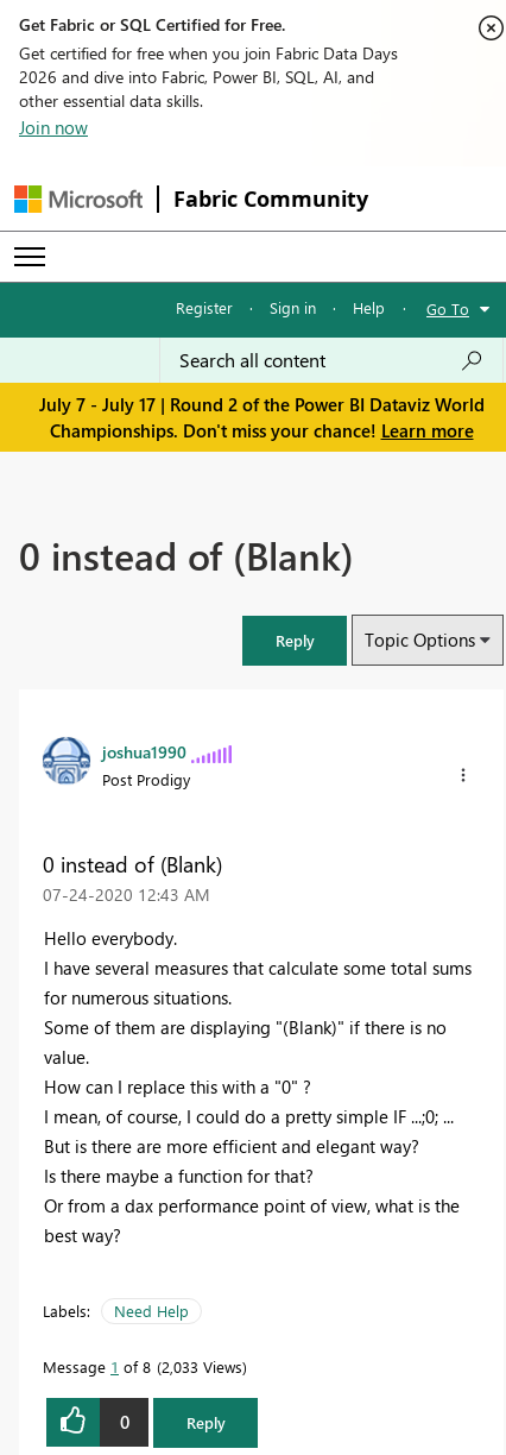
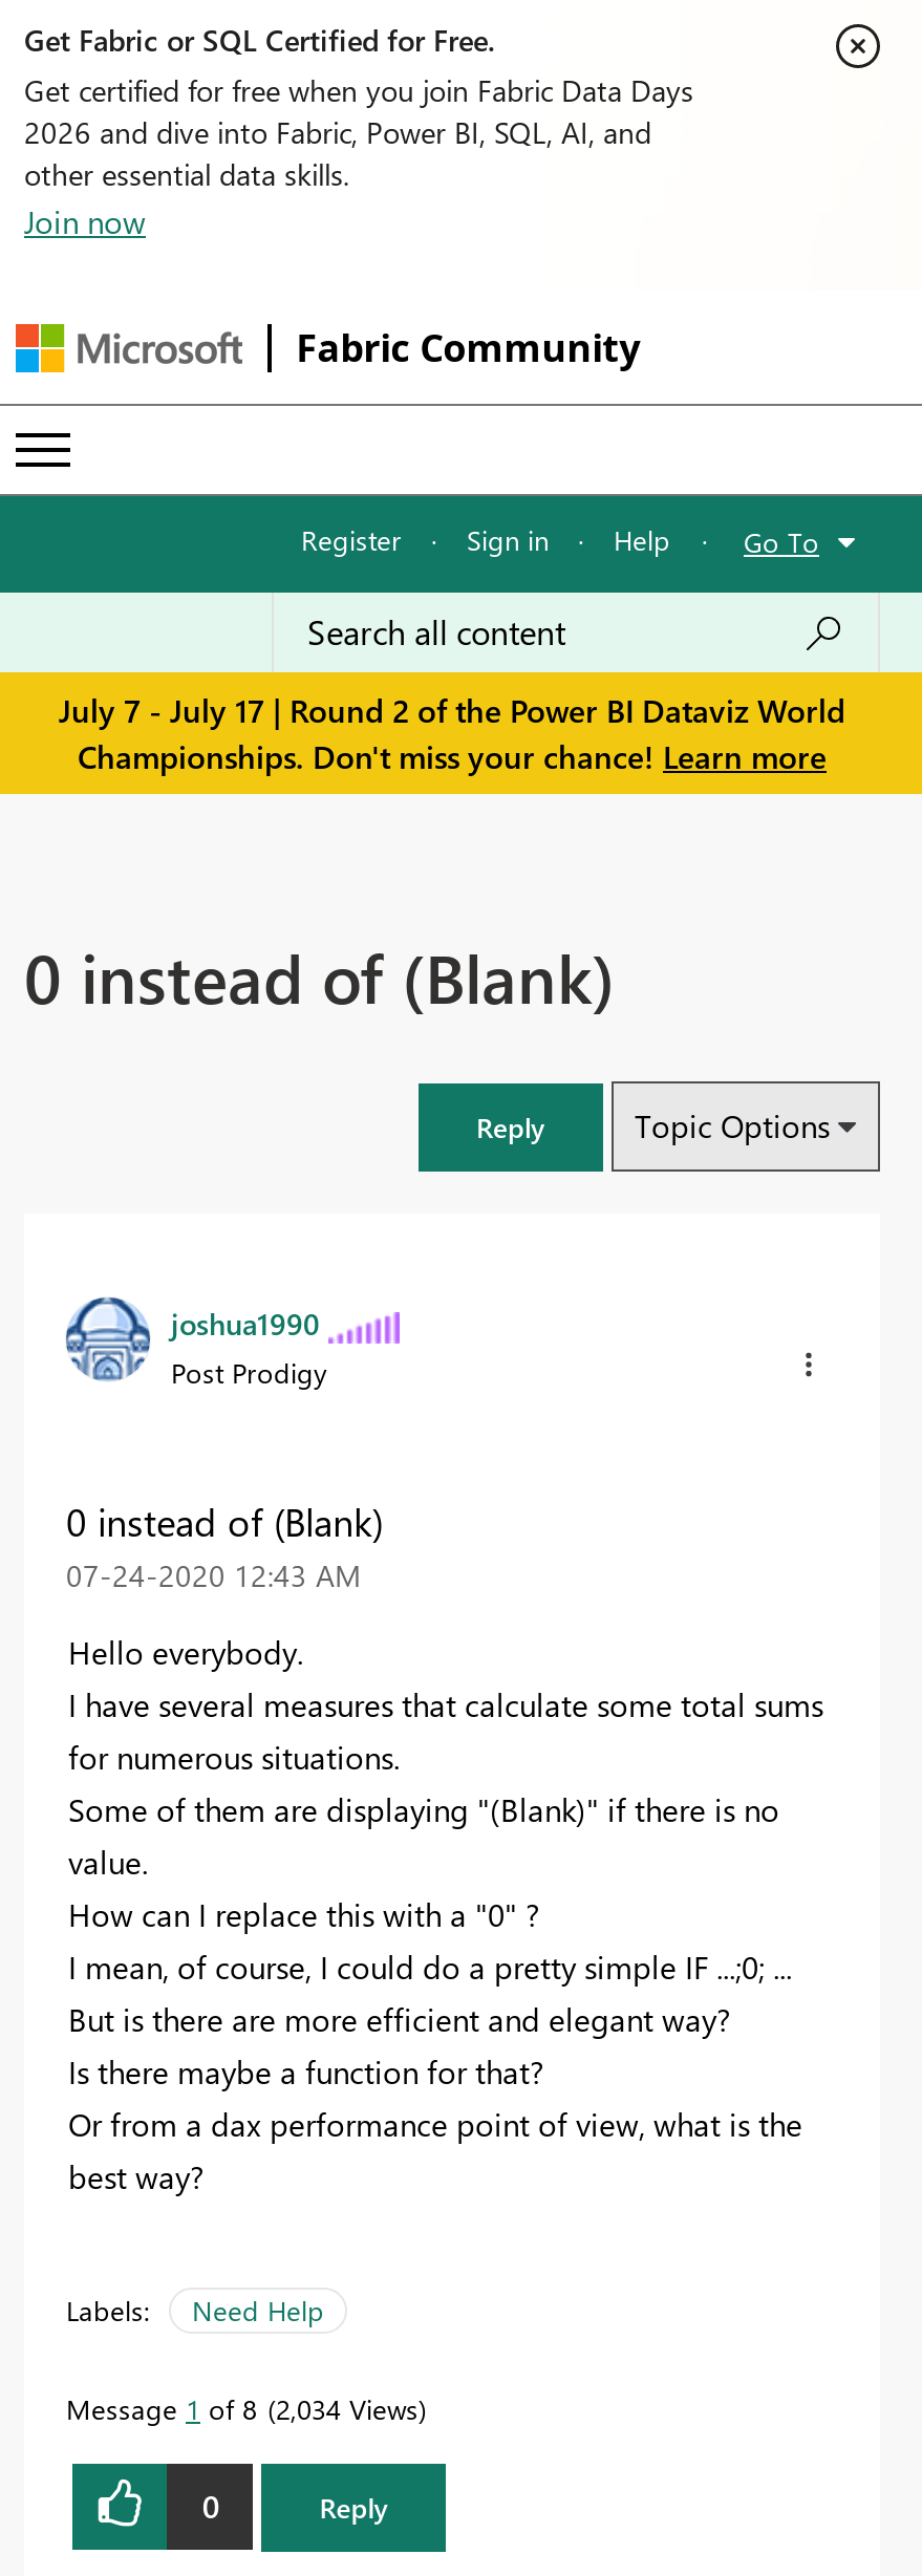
- Message 1 of 8 2,033 Views
+ Message 1 of 8 2,034 Views
